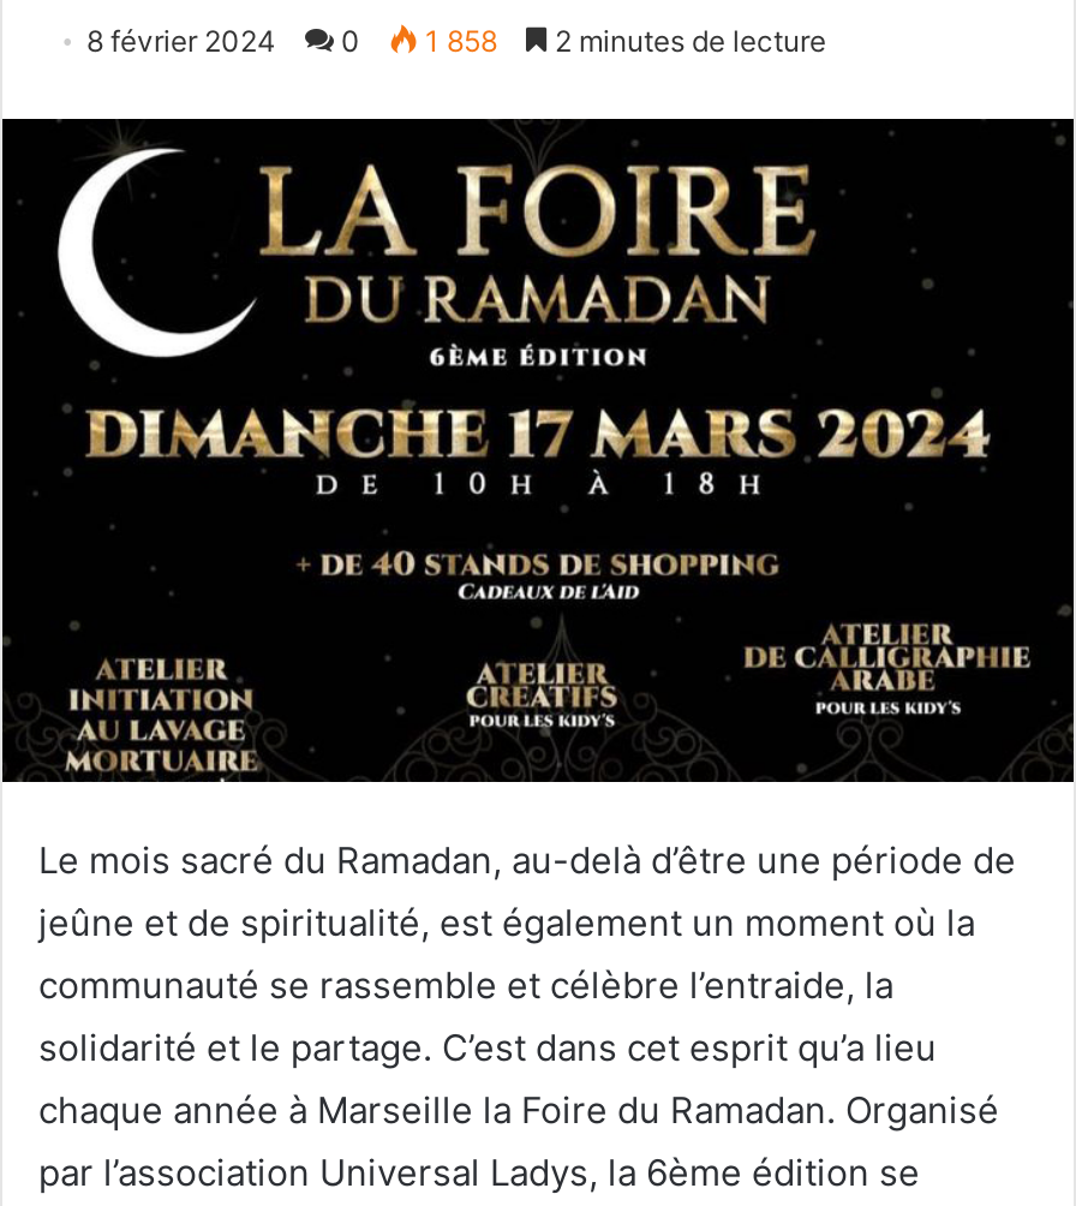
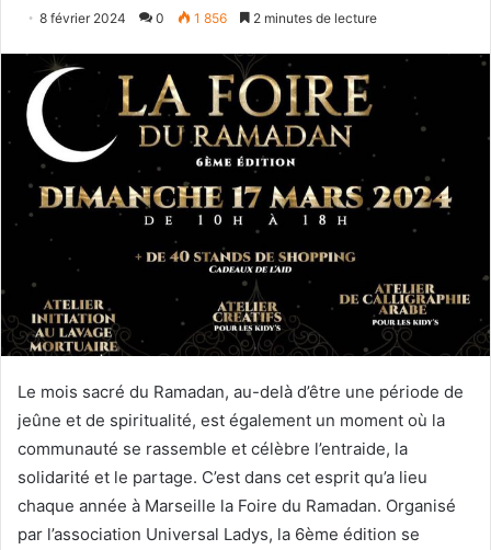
- 8 février 2024 0 1 858 2 minutes de lecture
+ 8 février 2024 0 1 856 2 minutes de lecture
